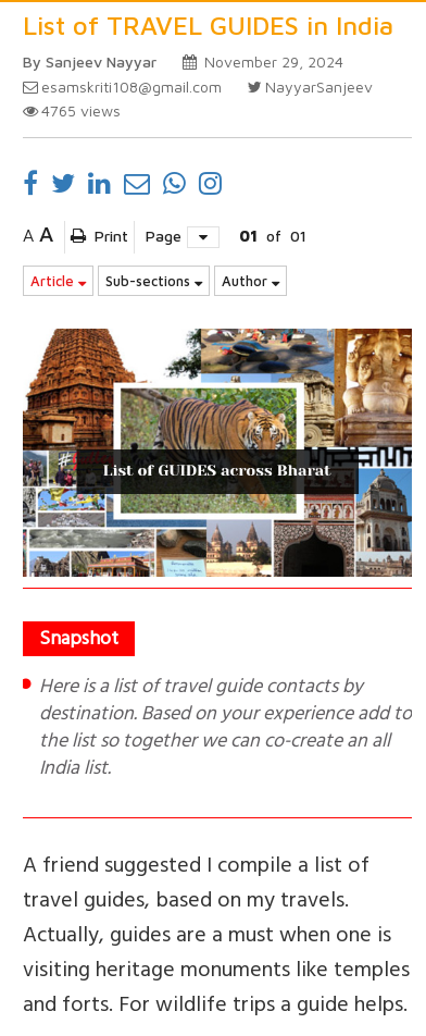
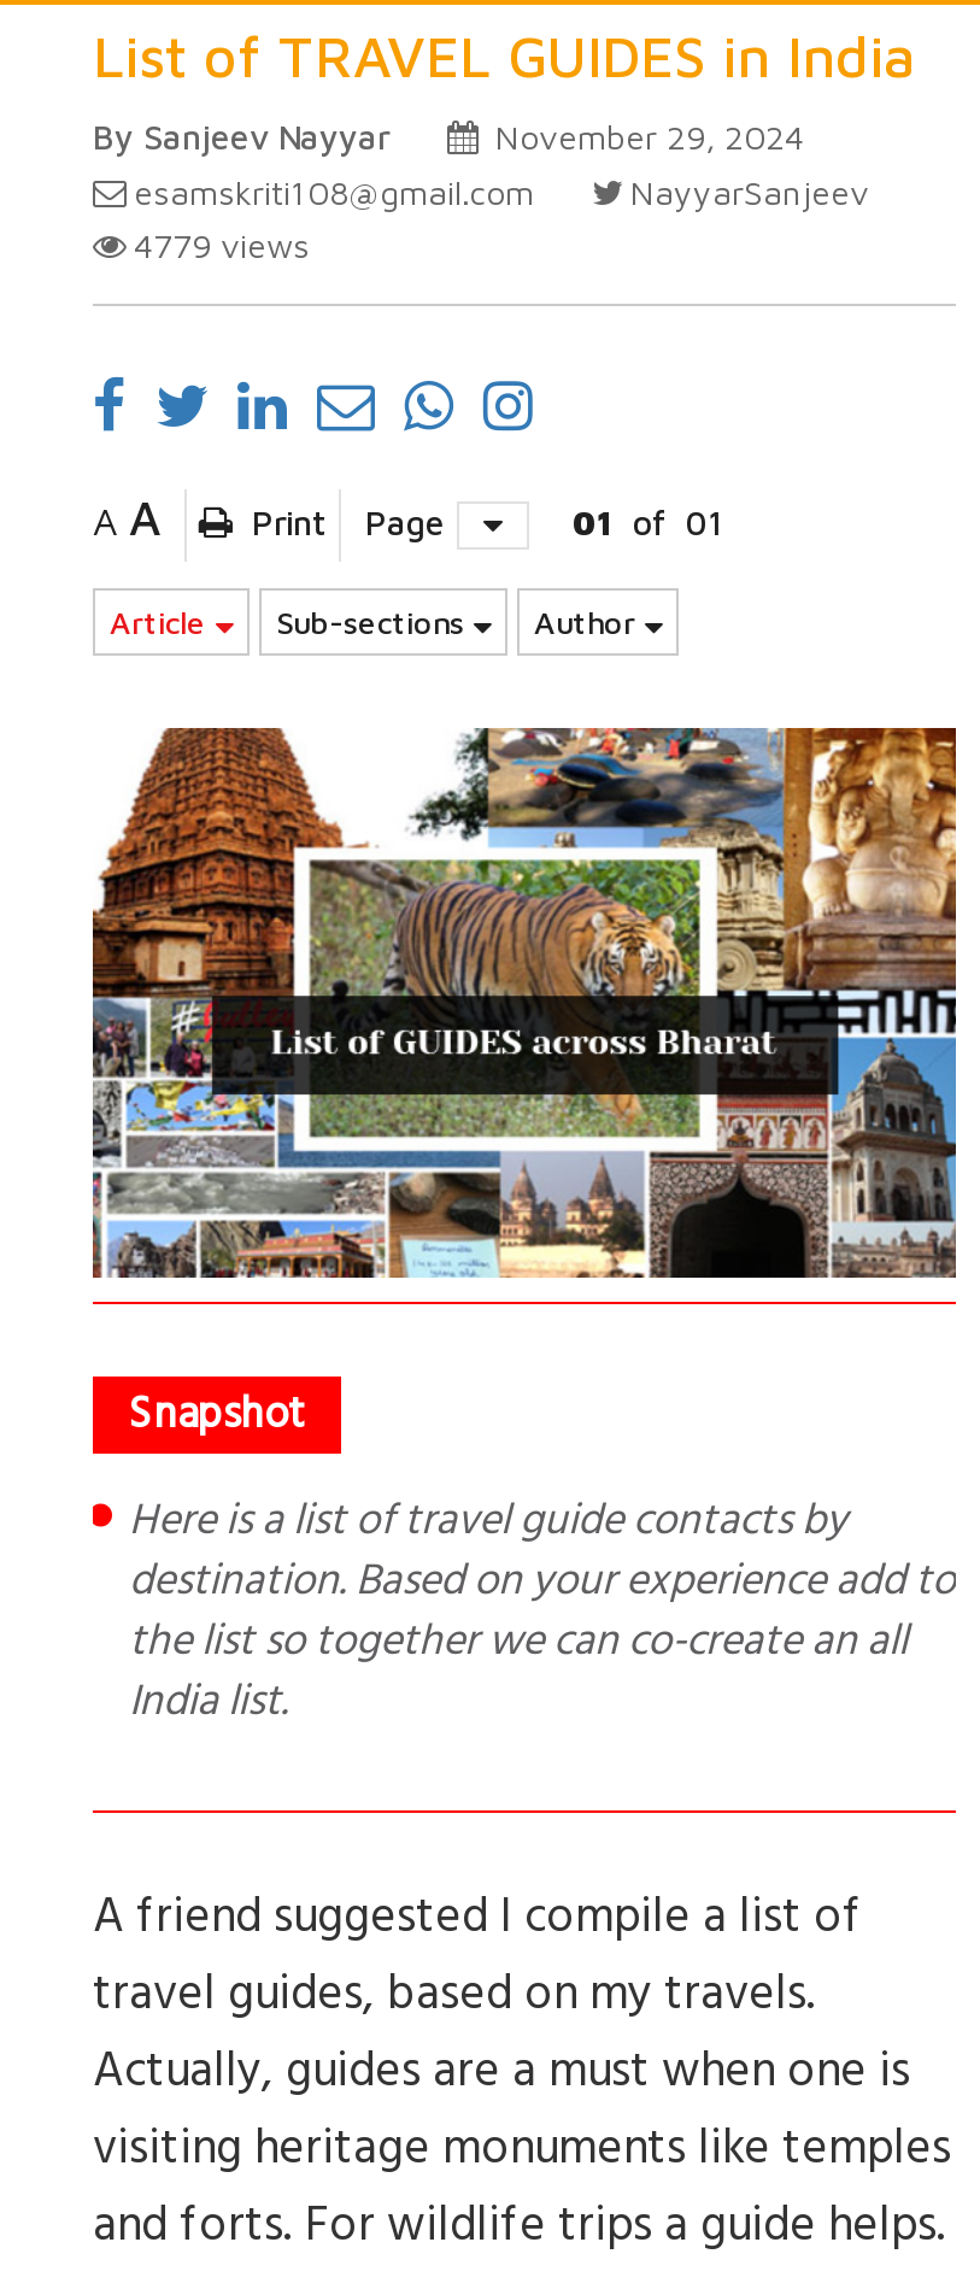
- 4765 views
+ 4779 views
